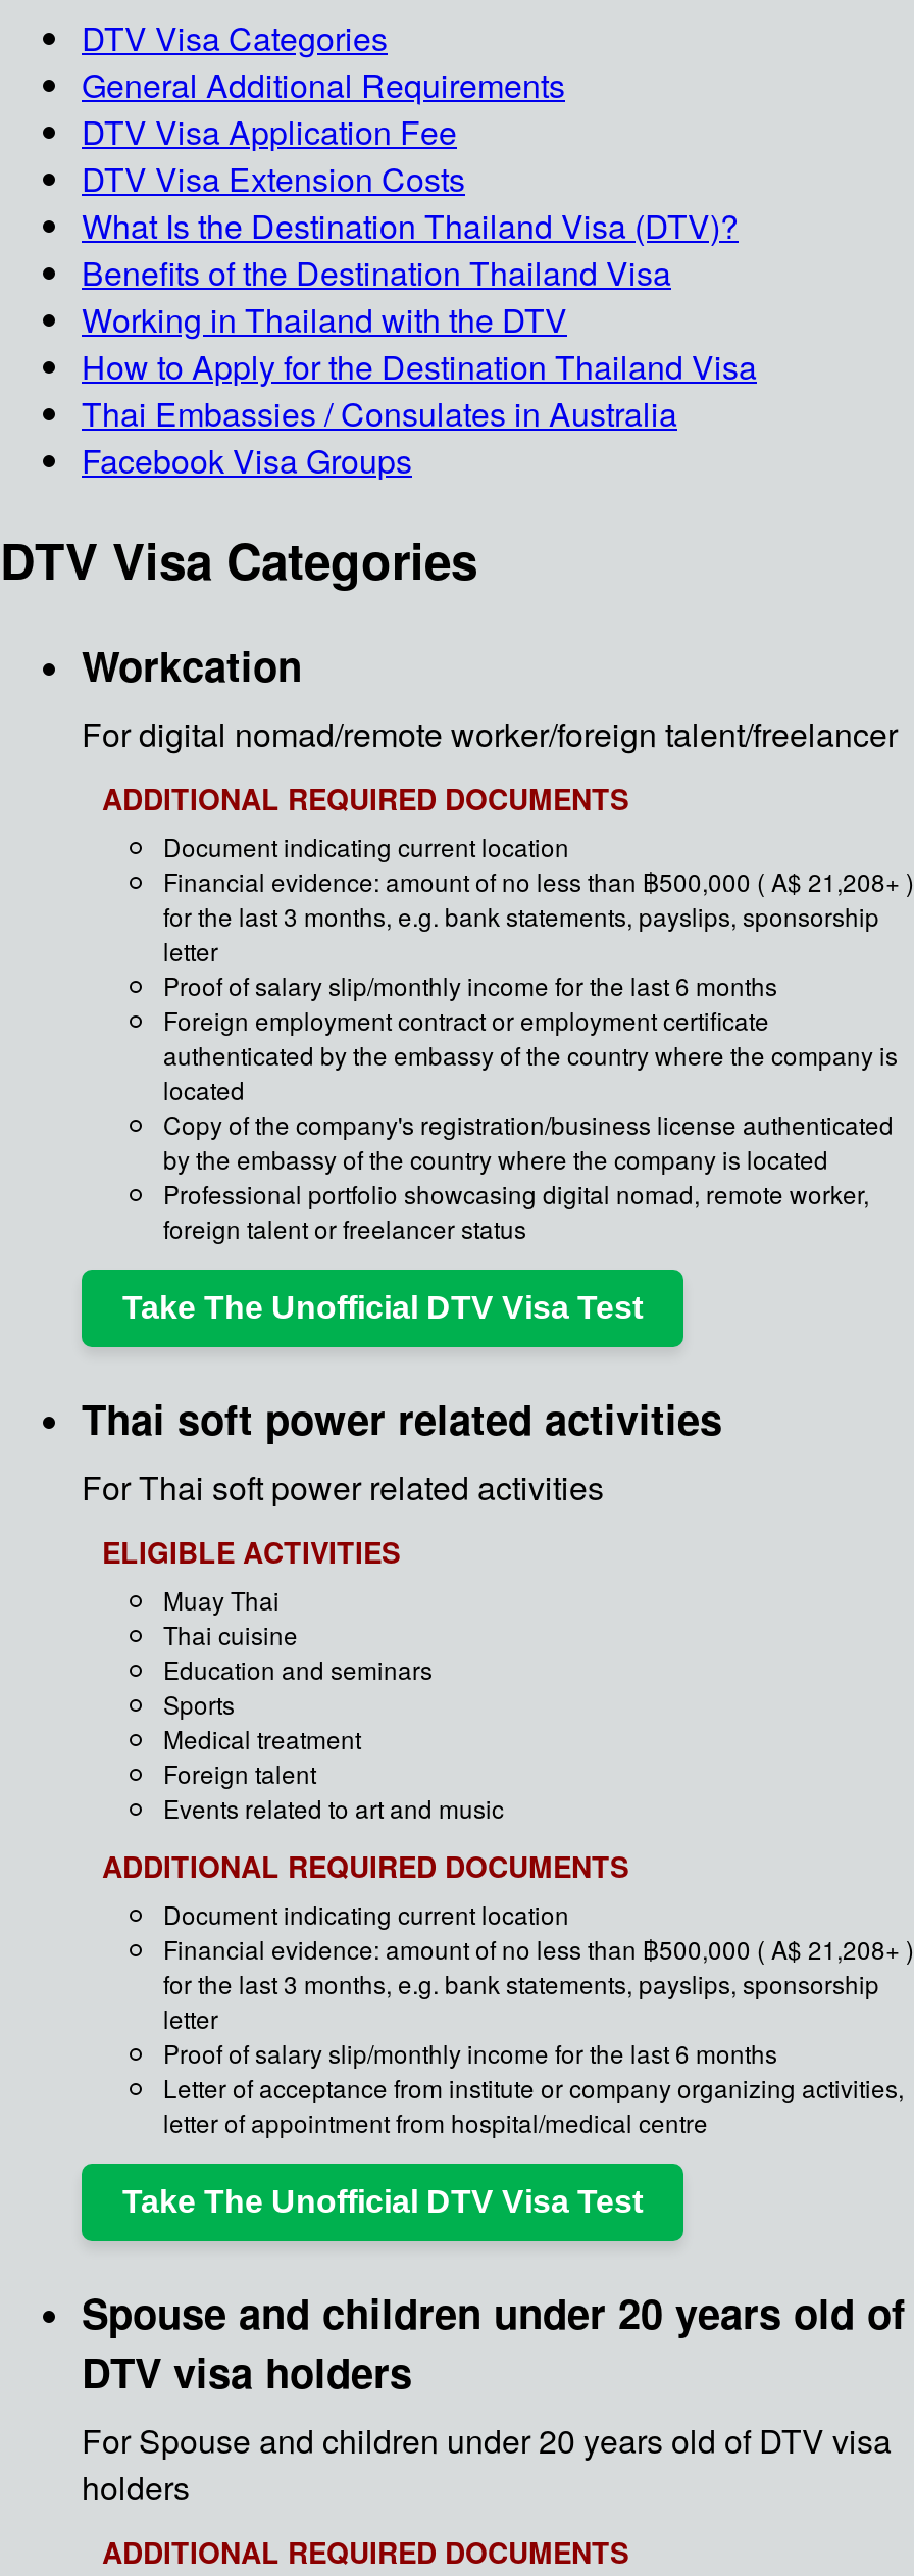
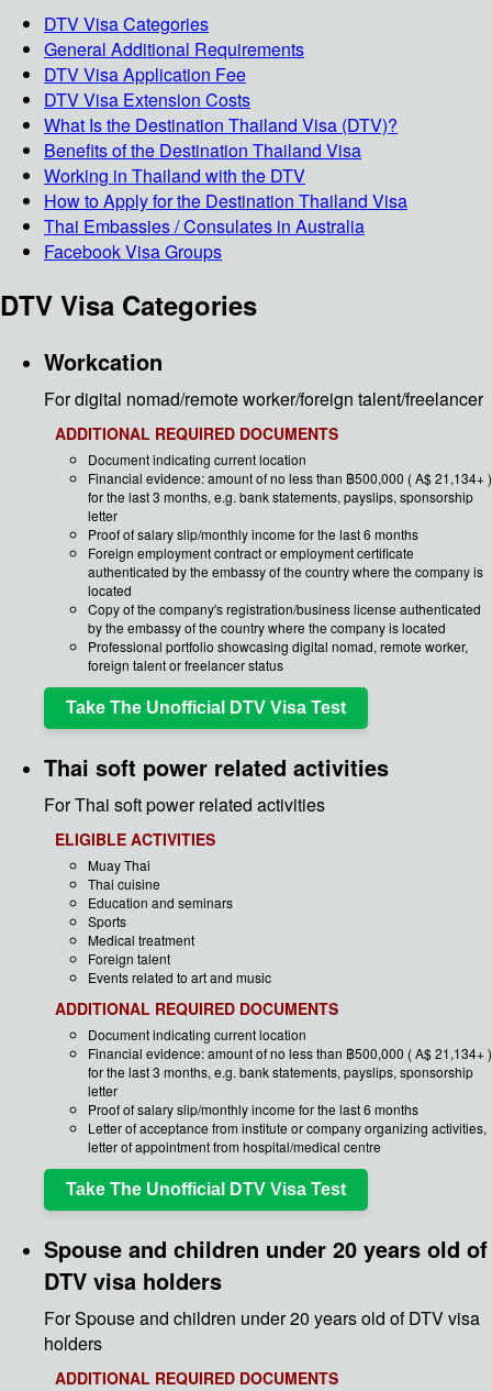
- Financial evidence: amount of no less than ฿500,000 ( A$ 21,208+ )
+ Financial evidence: amount of no less than ฿500,000 ( A$ 21,134+ )

- Financial evidence: amount of no less than ฿500,000 ( A$ 21,208+ )
+ Financial evidence: amount of no less than ฿500,000 ( A$ 21,134+ )
